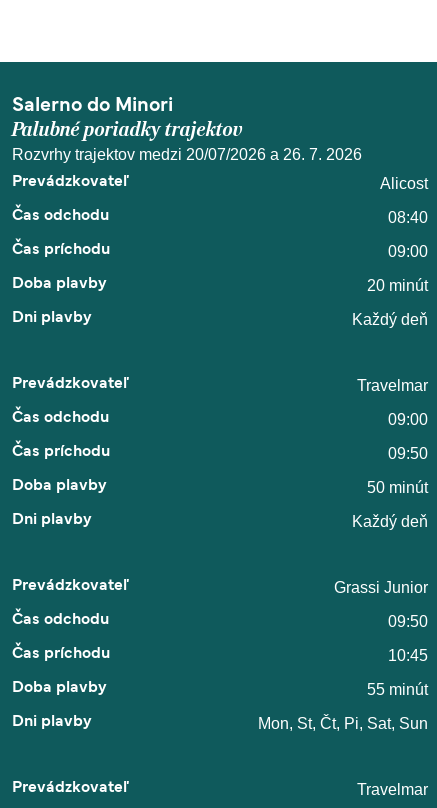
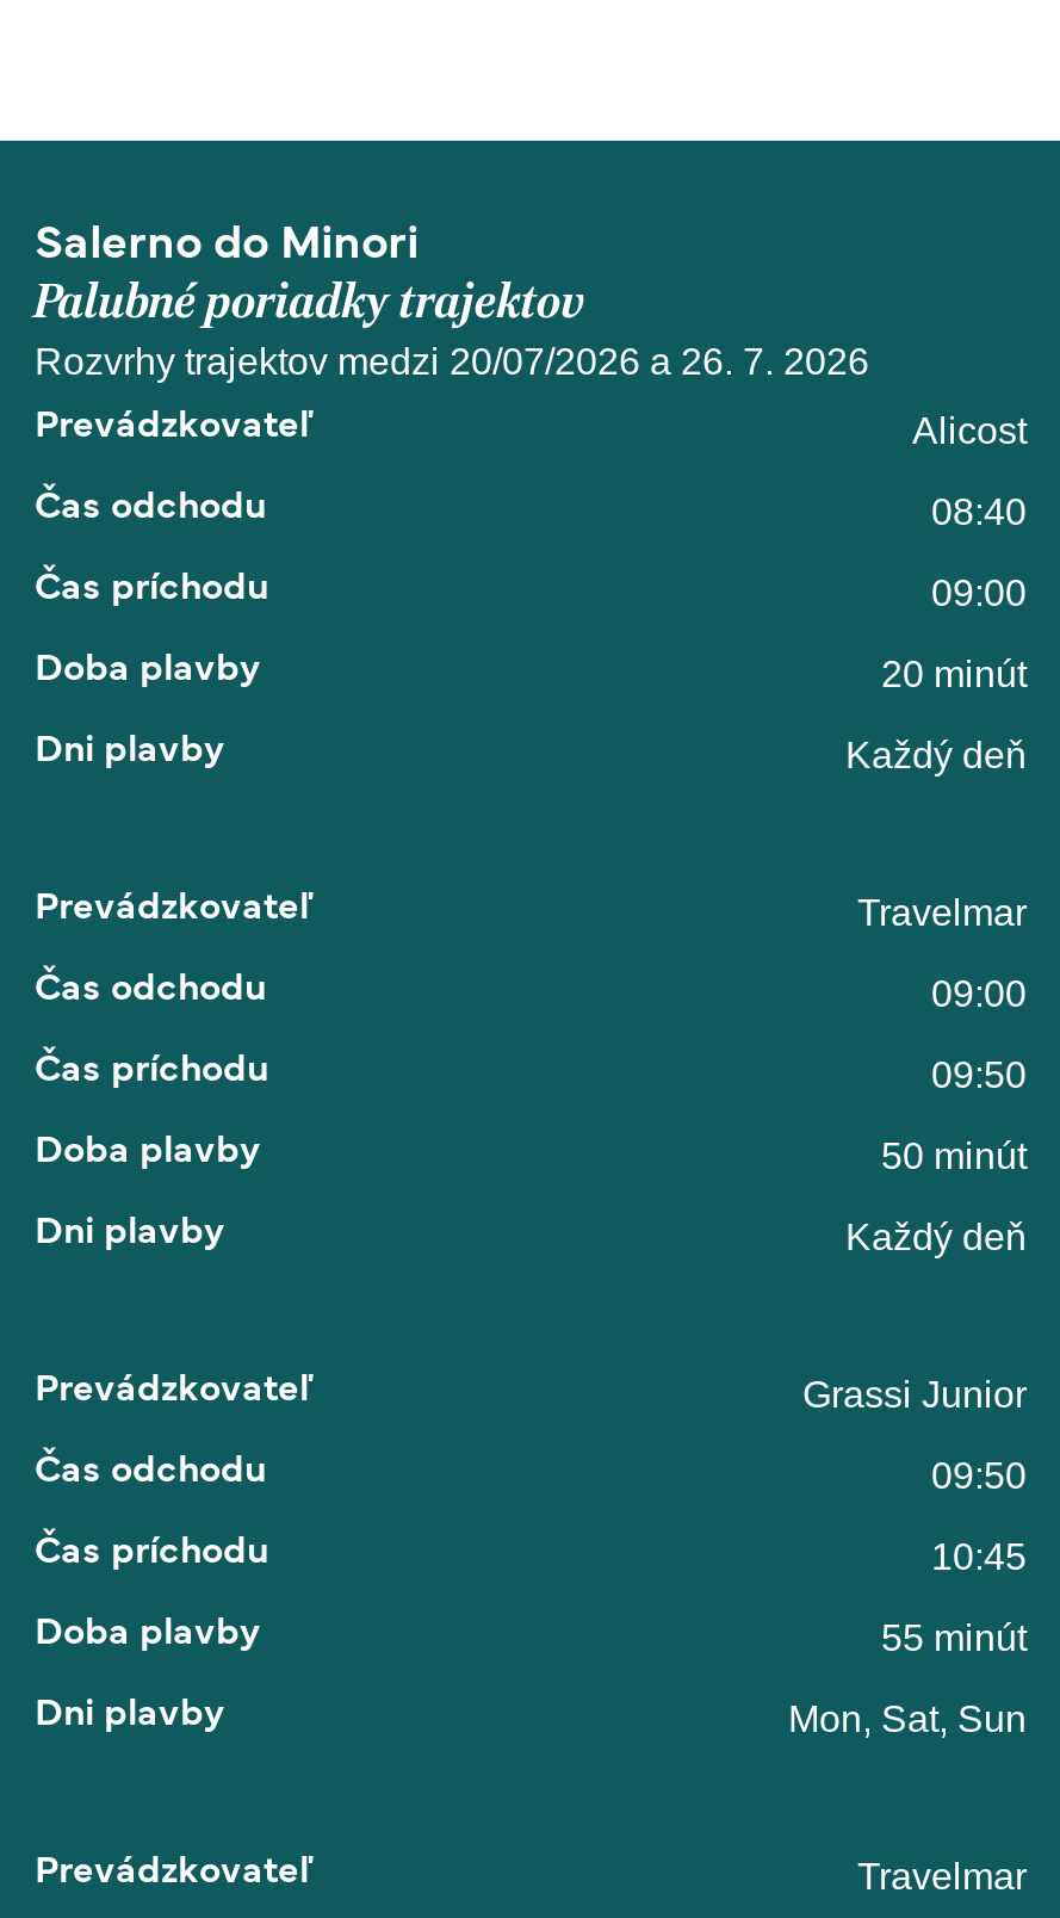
- Mon, St, Čt, Pi, Sat, Sun
+ Mon, Sat, Sun
